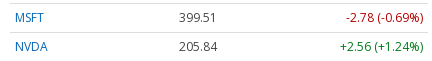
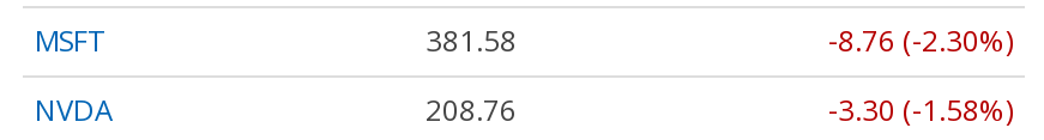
- 399.51
+ 381.58

- -2.78 (-0.69%)
+ -8.76 (-2.30%)

- 205.84
+ 208.76

- +2.56 (+1.24%)
+ -3.30 (-1.58%)
